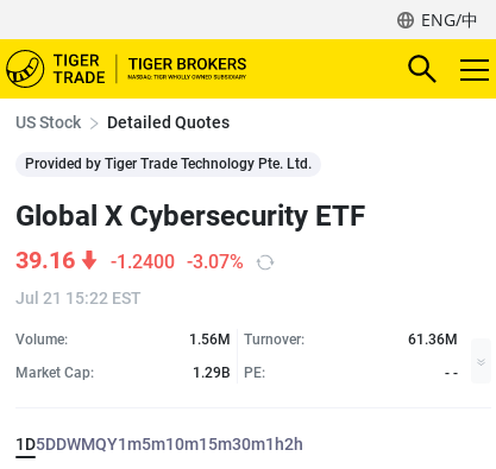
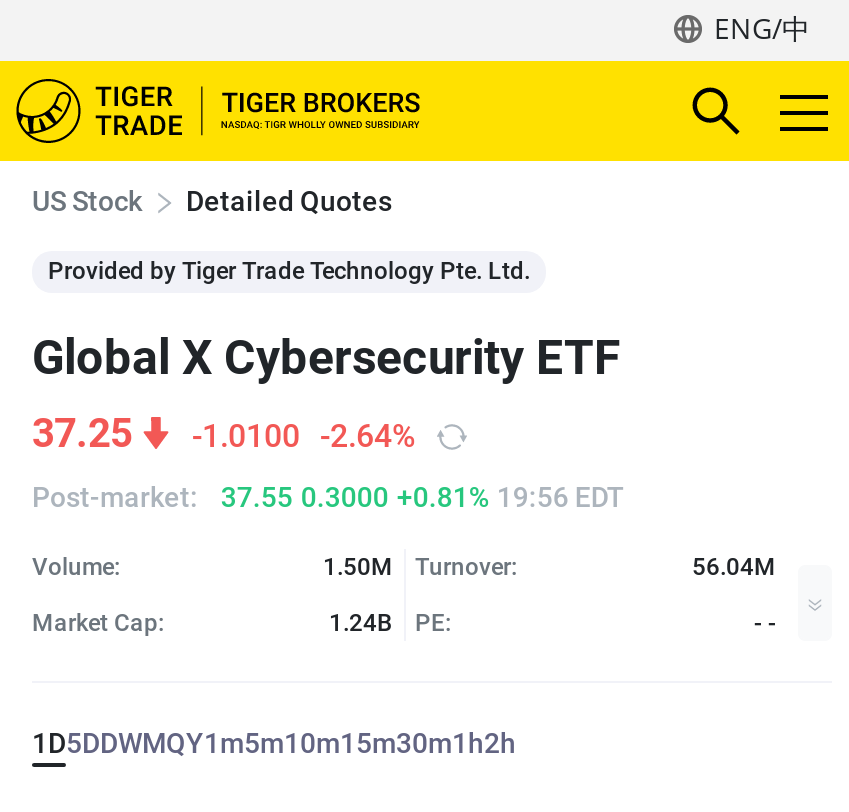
- 39.16
- -1.2400 -3.07%
+ 37.25
+ -1.0100 -2.64%

- Jul 21 15:22 EST
+ Post-market: 37.55 0.3000 +0.81% 19:56 EDT

- 1.56M Turnover:
+ 1.50M Turnover:

- 61.36M
+ 56.04M

- 1.29B PE:
+ 1.24B PE:
